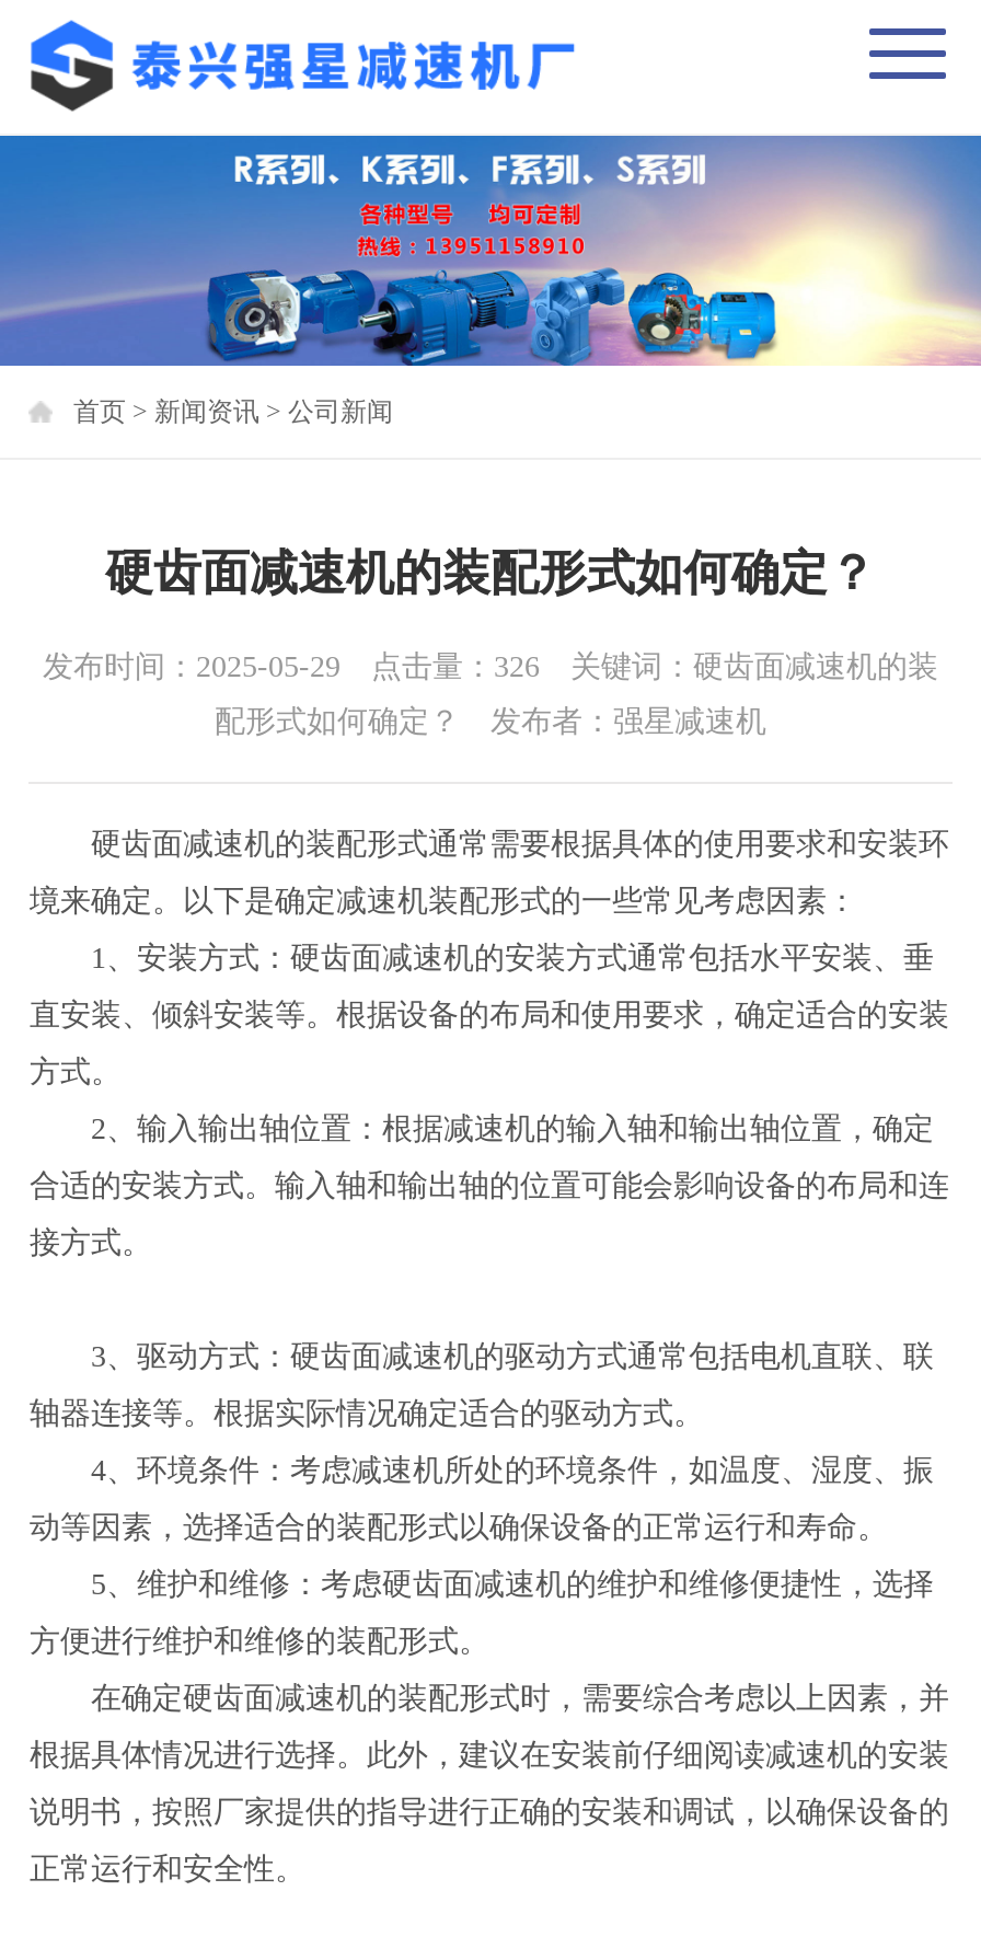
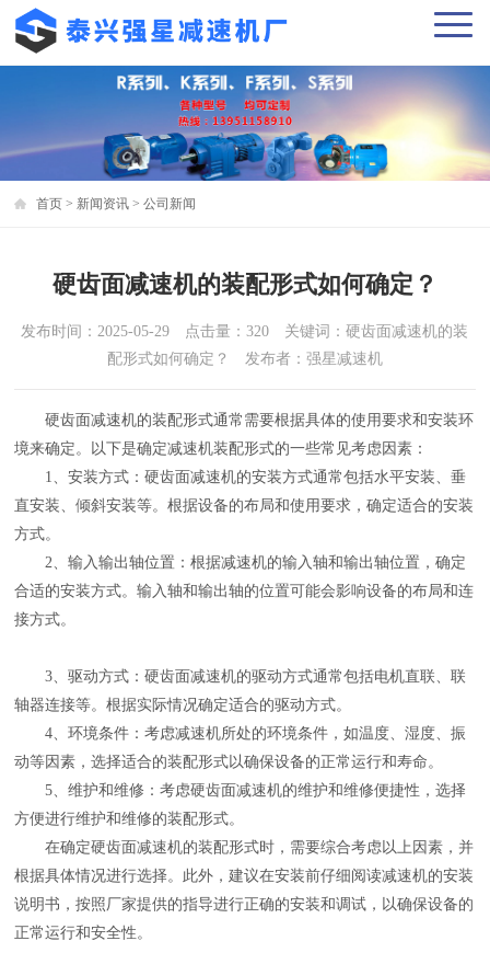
- 发布时间：2025-05-29 点击量：326 关键词：硬齿面减速机的装
+ 发布时间：2025-05-29 点击量：320 关键词：硬齿面减速机的装
